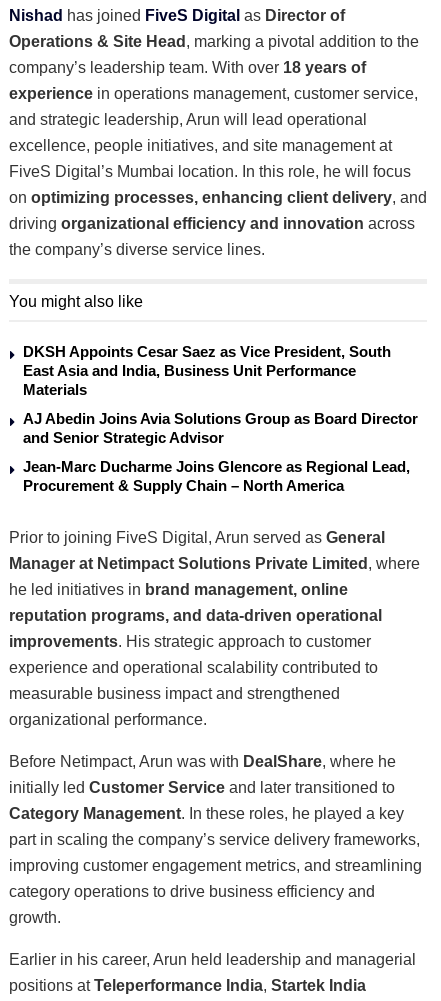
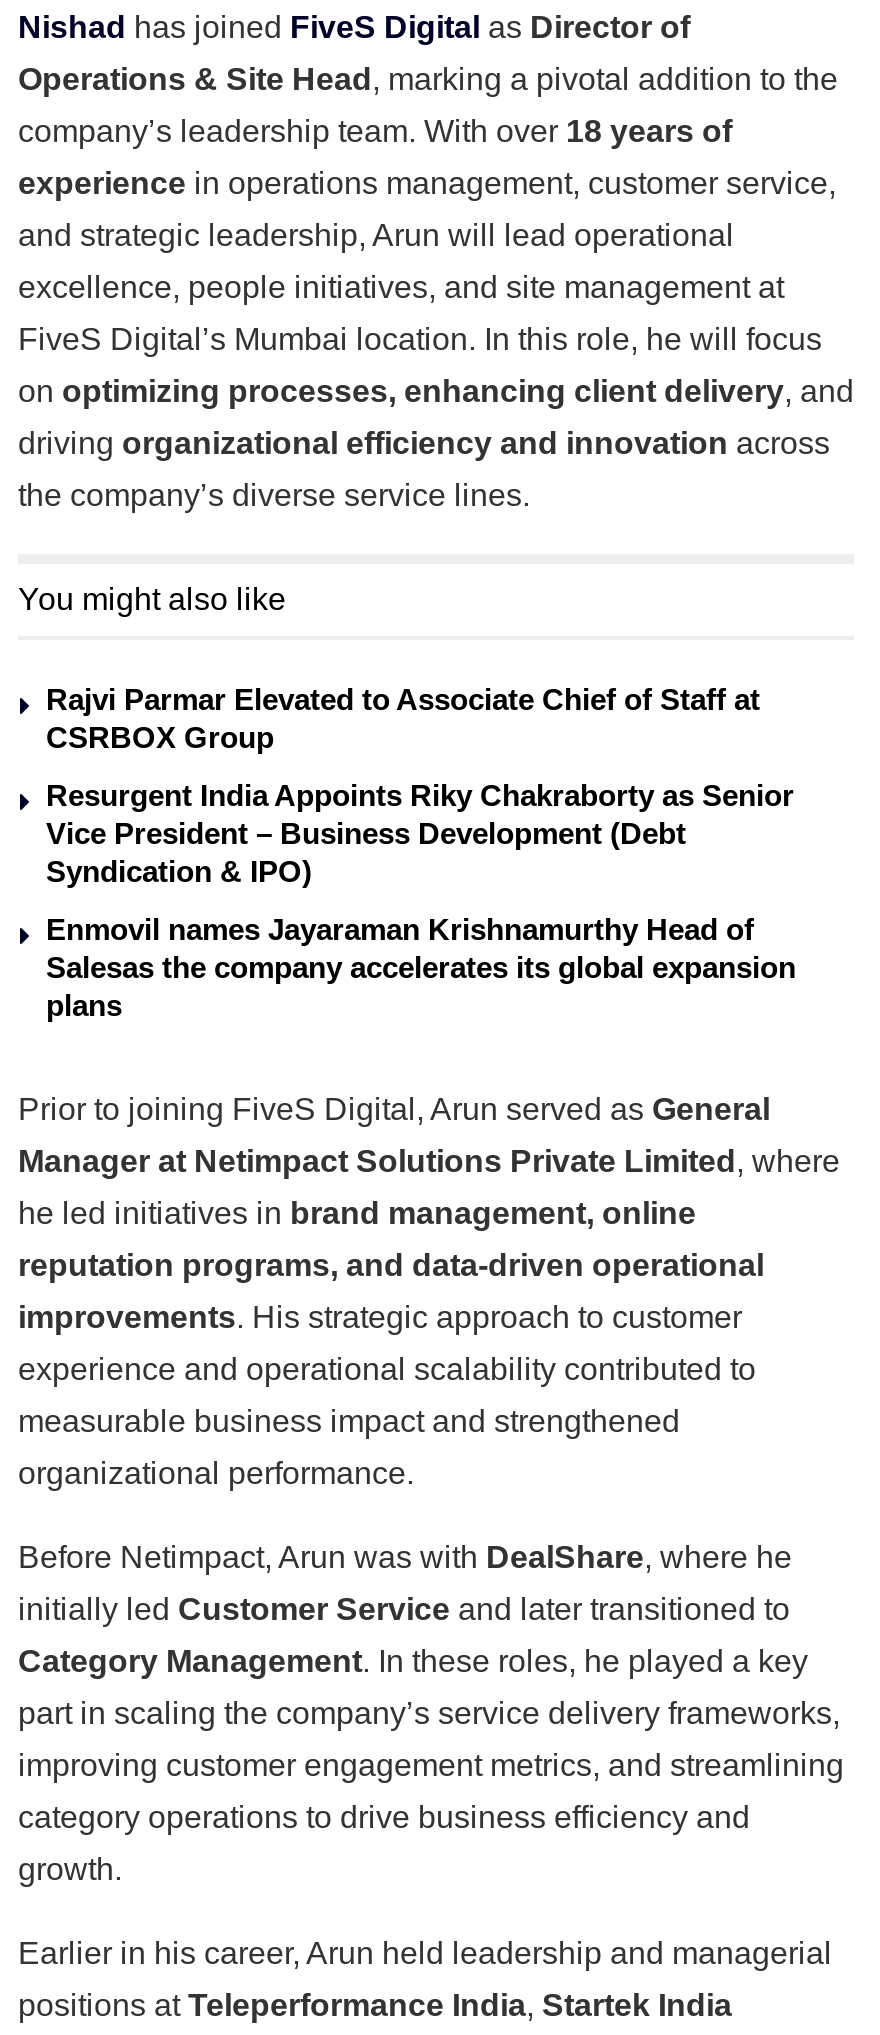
- DKSH Appoints Cesar Saez as Vice President, South
- East Asia and India, Business Unit Performance
- Materials
+ Rajvi Parmar Elevated to Associate Chief of Staff at
+ CSRBOX Group

- AJ Abedin Joins Avia Solutions Group as Board Director
- and Senior Strategic Advisor
+ Resurgent India Appoints Riky Chakraborty as Senior
+ Vice President – Business Development (Debt
+ Syndication & IPO)

- Jean-Marc Ducharme Joins Glencore as Regional Lead,
- Procurement & Supply Chain – North America
+ Enmovil names Jayaraman Krishnamurthy Head of
+ Salesas the company accelerates its global expansion
+ plans
